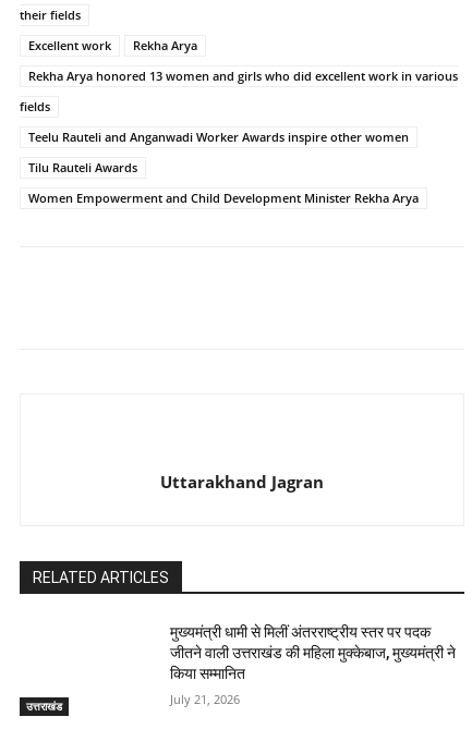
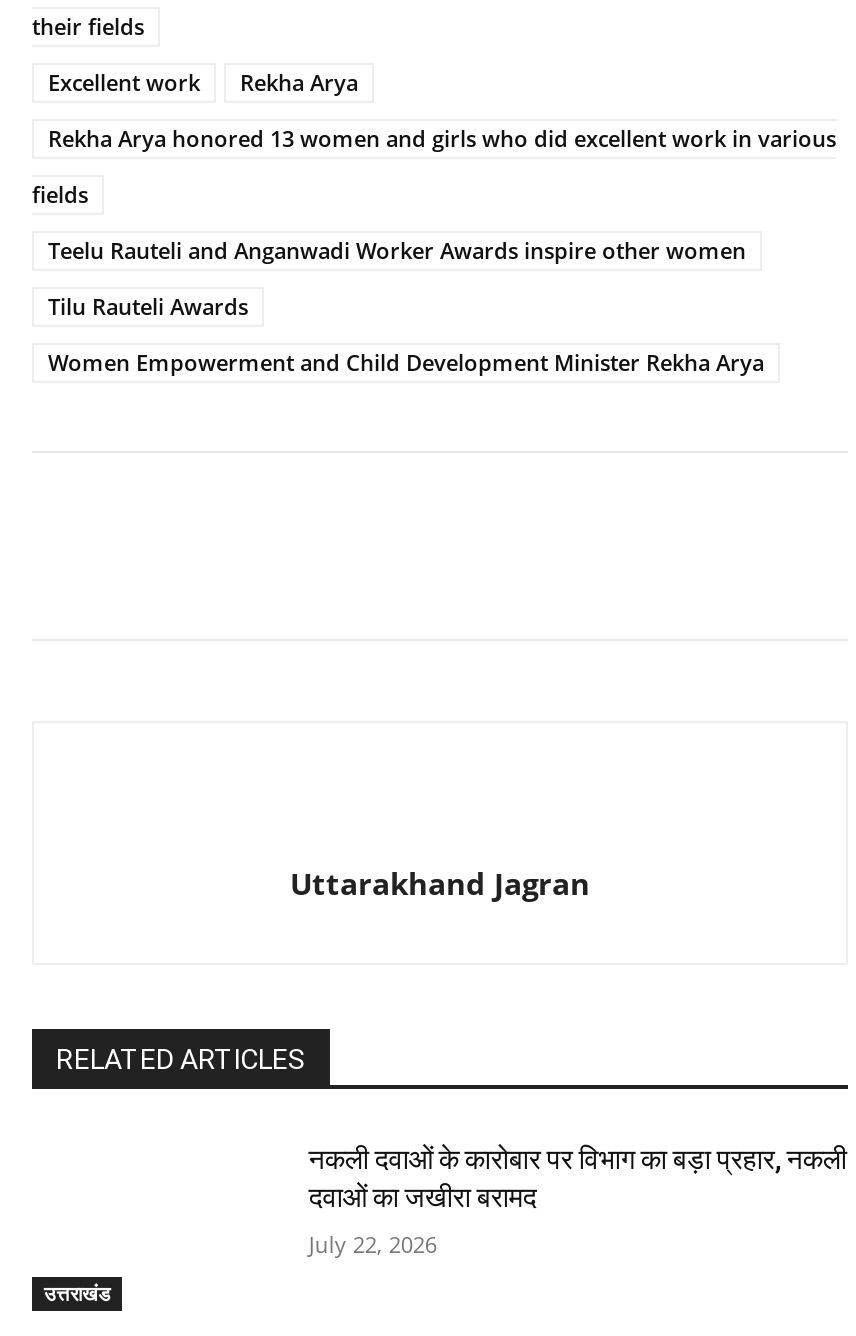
- मुख्यमंत्री धामी से मिलीं अंतरराष्ट्रीय स्तर पर पदक
- जीतने वाली उत्तराखंड की महिला मुक्केबाज, मुख्यमंत्री ने
- किया सम्मानित
+ नकली दवाओं के कारोबार पर विभाग का बड़ा प्रहार, नकली
+ दवाओं का जखीरा बरामद

- July 21, 2026
+ July 22, 2026
